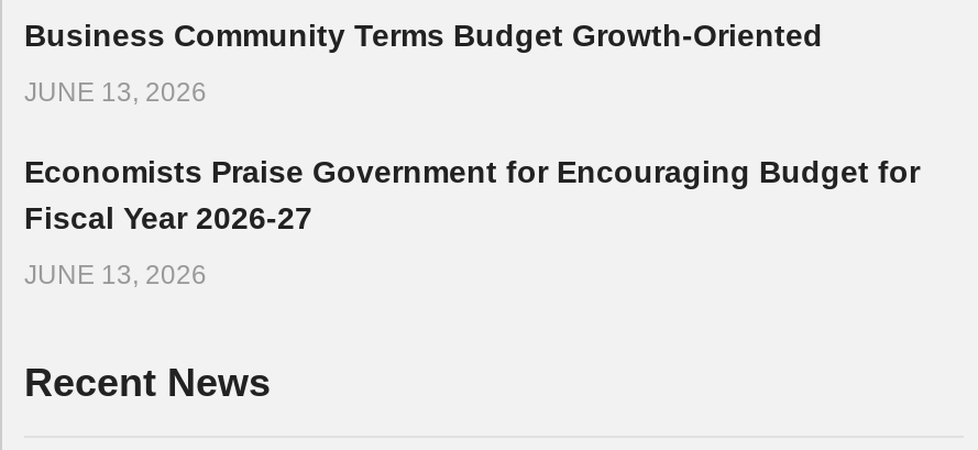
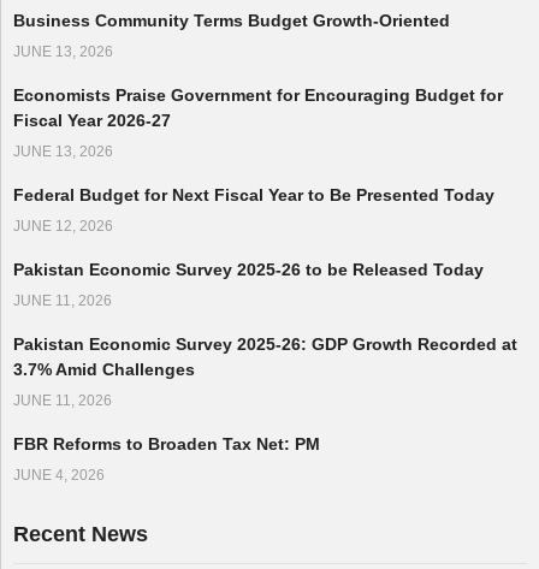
+ Federal Budget for Next Fiscal Year to Be Presented Today
+ JUNE 12, 2026
+ Pakistan Economic Survey 2025-26 to be Released Today
+ JUNE 11, 2026
+ Pakistan Economic Survey 2025-26: GDP Growth Recorded at
+ 3.7% Amid Challenges
+ JUNE 11, 2026
+ FBR Reforms to Broaden Tax Net: PM
+ JUNE 4, 2026
